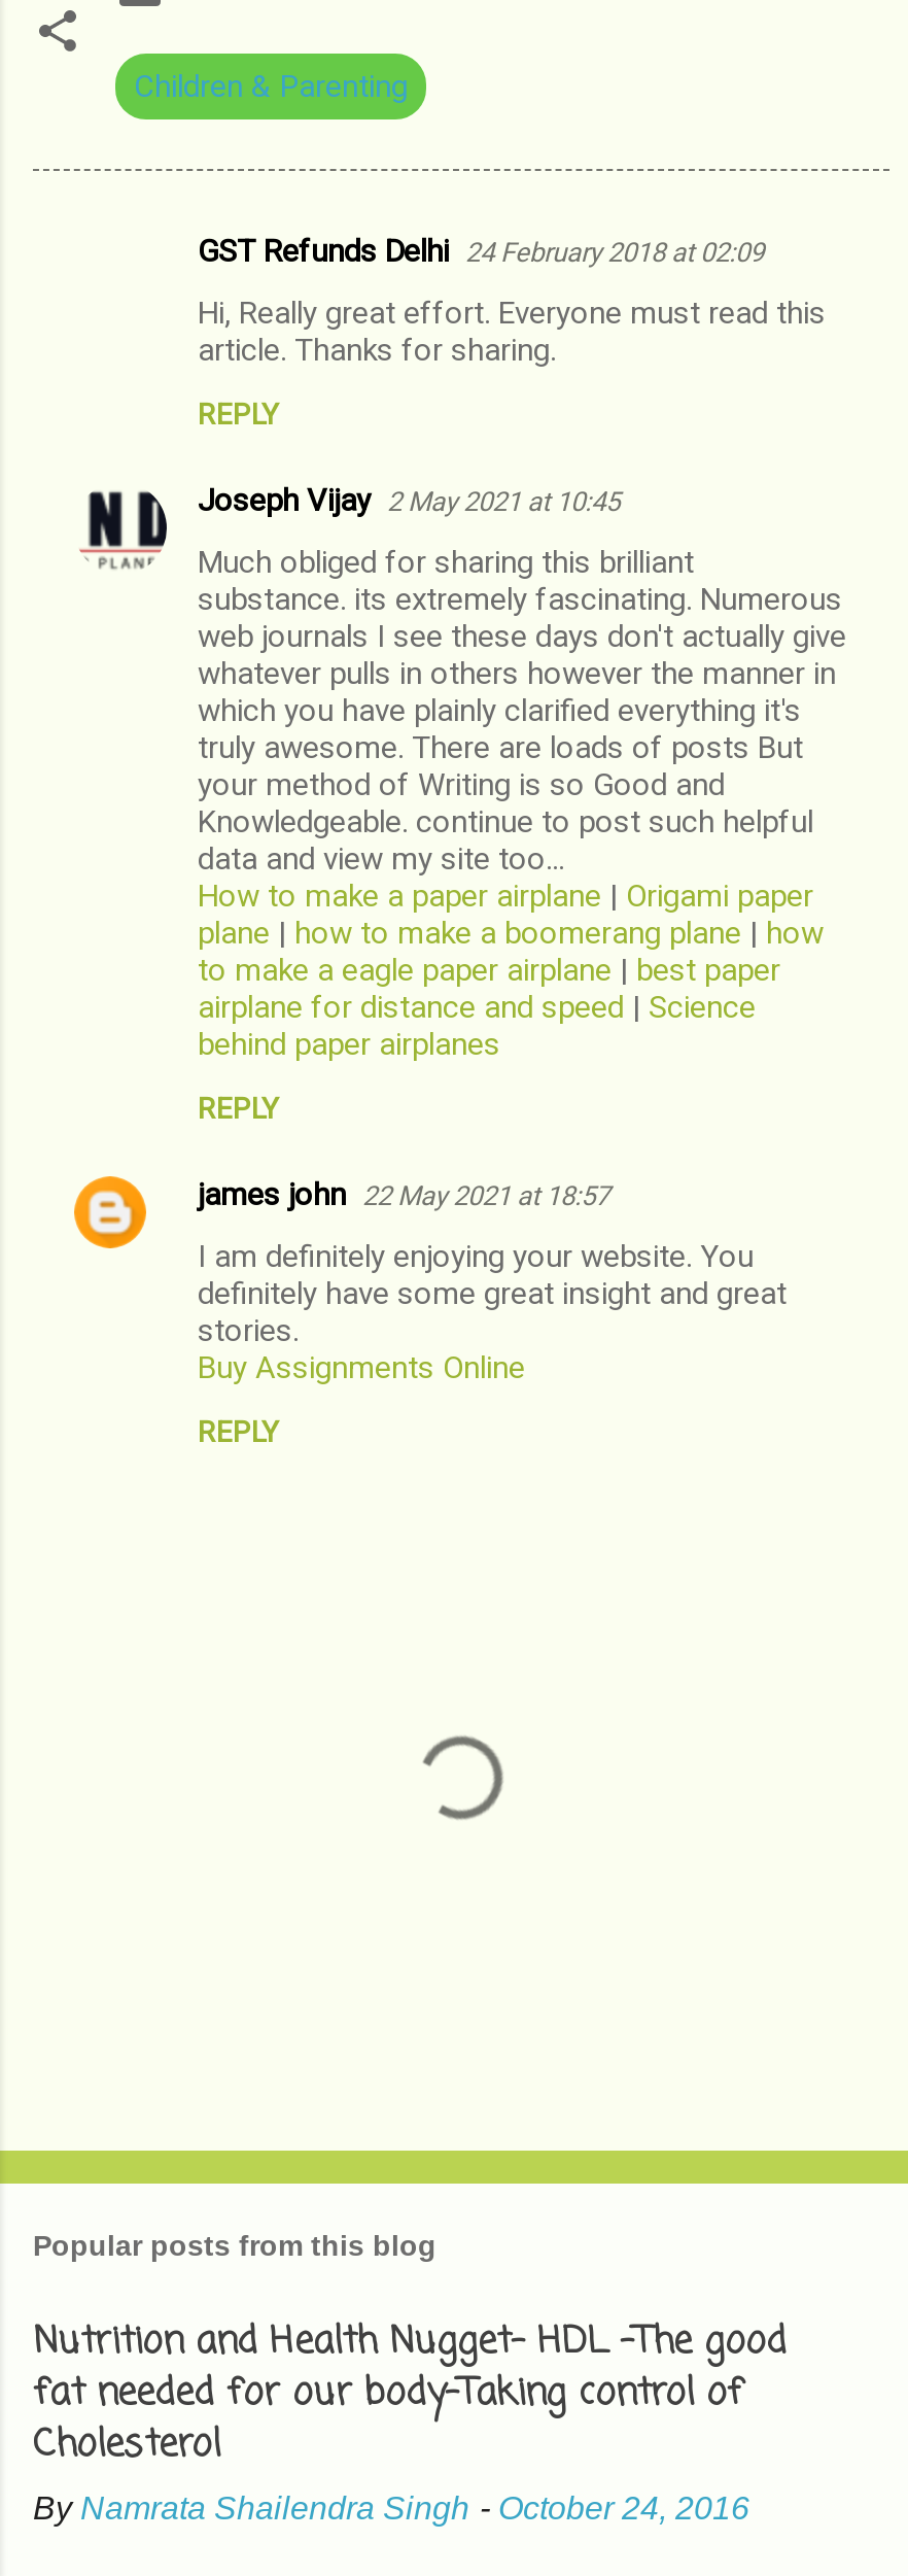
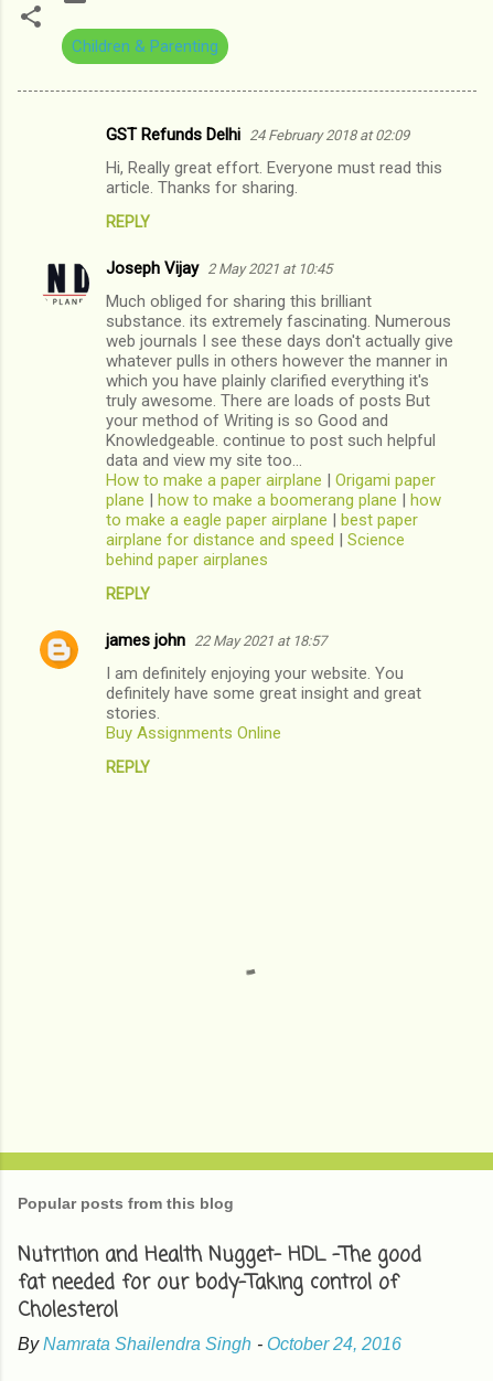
- [image]
